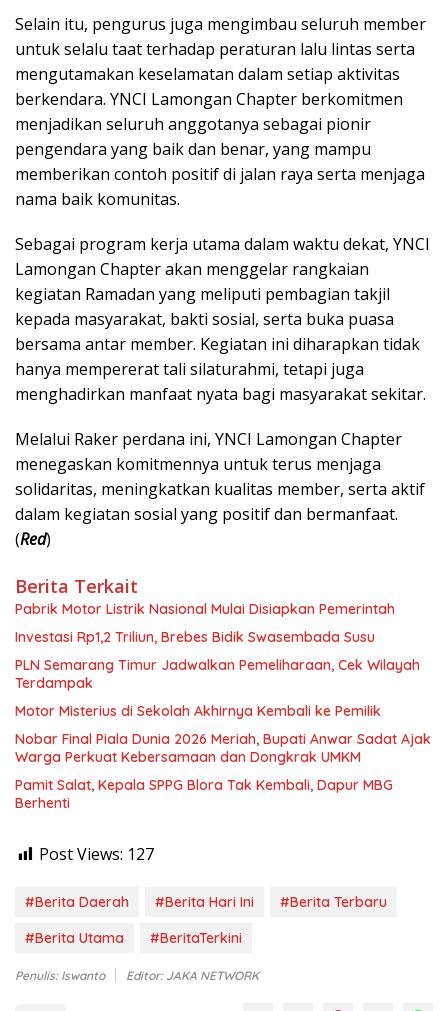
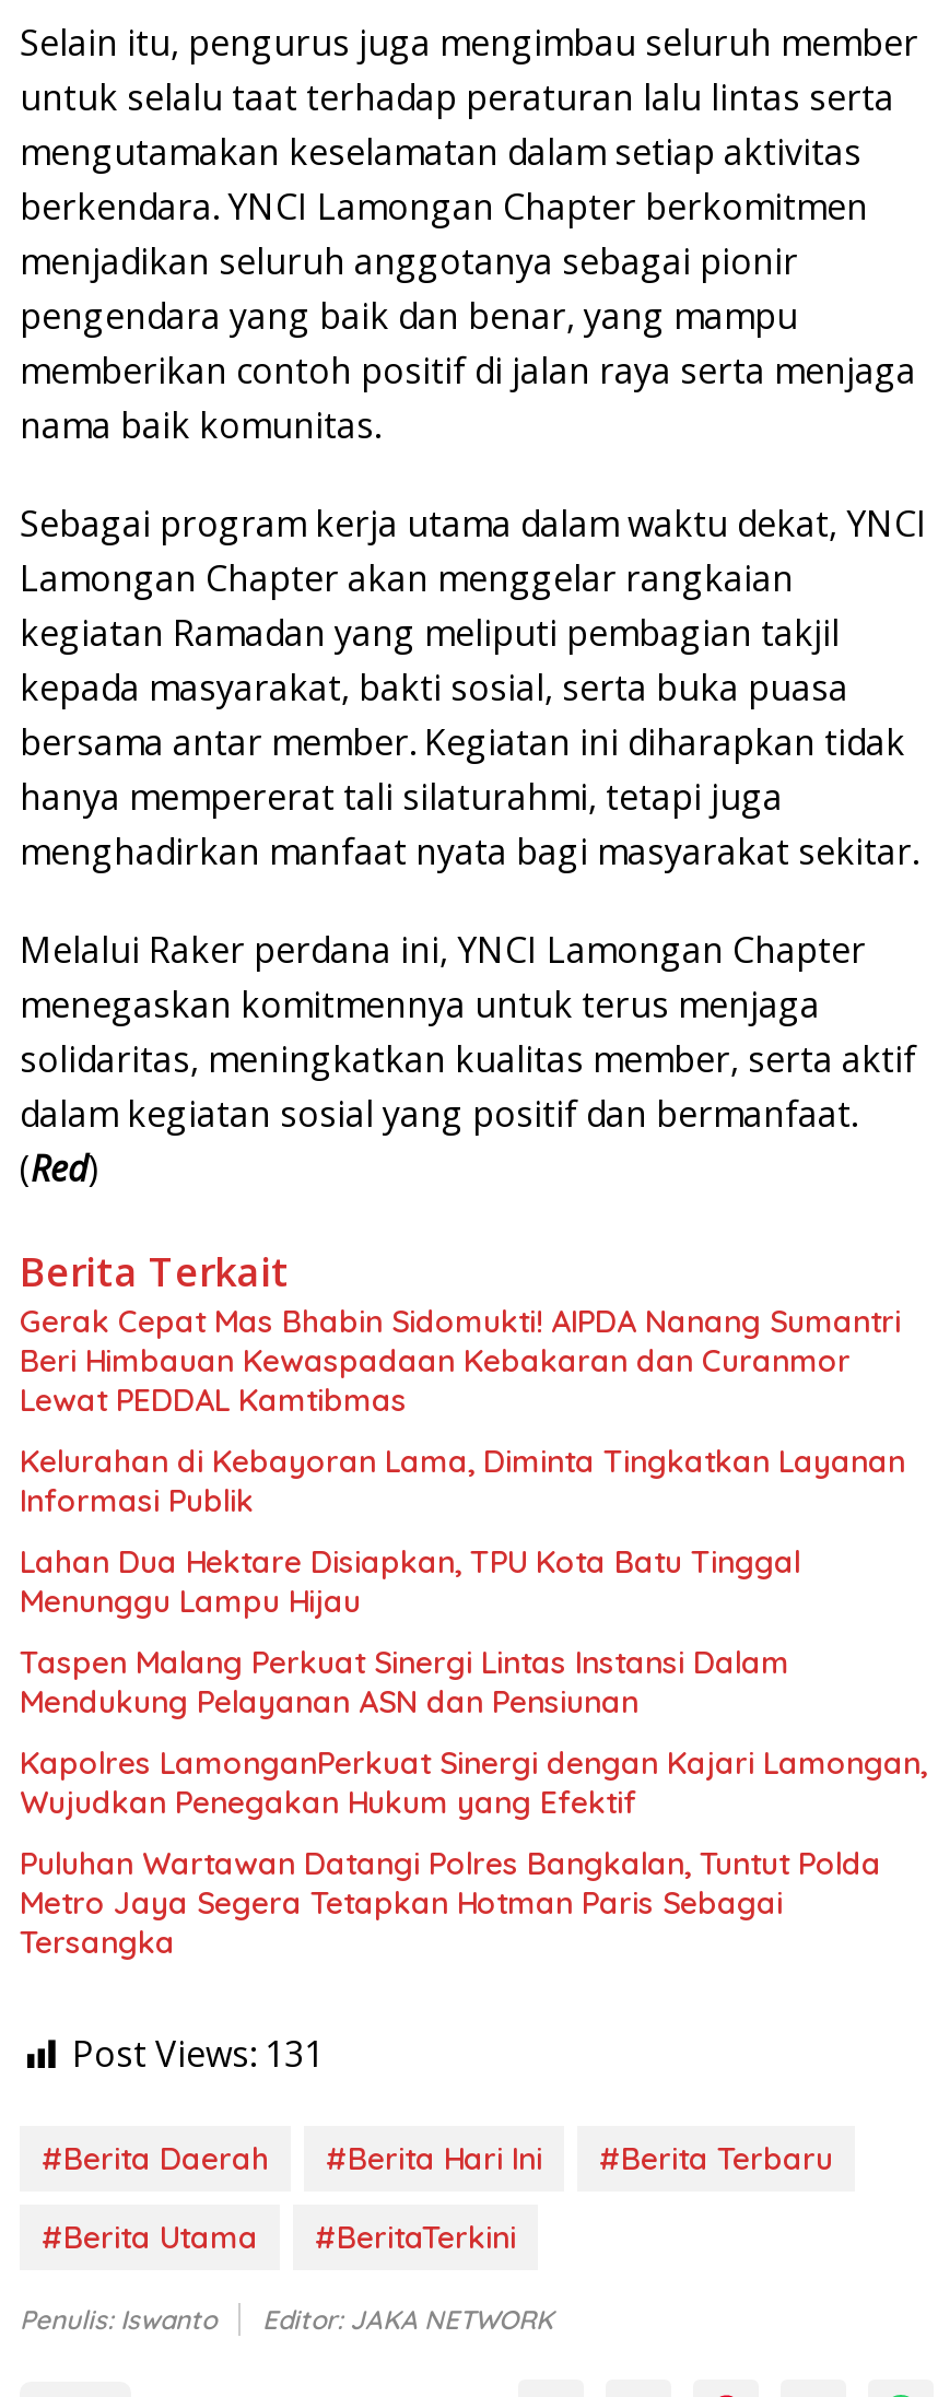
- Pabrik Motor Listrik Nasional Mulai Disiapkan Pemerintah
+ Gerak Cepat Mas Bhabin Sidomukti! AIPDA Nanang Sumantri
+ Beri Himbauan Kewaspadaan Kebakaran dan Curanmor
+ Lewat PEDDAL Kamtibmas

- Investasi Rp1,2 Triliun, Brebes Bidik Swasembada Susu
+ Kelurahan di Kebayoran Lama, Diminta Tingkatkan Layanan
+ Informasi Publik

- PLN Semarang Timur Jadwalkan Pemeliharaan, Cek Wilayah
- Terdampak
+ Lahan Dua Hektare Disiapkan, TPU Kota Batu Tinggal
+ Menunggu Lampu Hijau

- Motor Misterius di Sekolah Akhirnya Kembali ke Pemilik
+ Taspen Malang Perkuat Sinergi Lintas Instansi Dalam
+ Mendukung Pelayanan ASN dan Pensiunan

- Nobar Final Piala Dunia 2026 Meriah, Bupati Anwar Sadat Ajak
- Warga Perkuat Kebersamaan dan Dongkrak UMKM
+ Kapolres LamonganPerkuat Sinergi dengan Kajari Lamongan,
+ Wujudkan Penegakan Hukum yang Efektif

- Pamit Salat, Kepala SPPG Blora Tak Kembali, Dapur MBG
- Berhenti
+ Puluhan Wartawan Datangi Polres Bangkalan, Tuntut Polda
+ Metro Jaya Segera Tetapkan Hotman Paris Sebagai
+ Tersangka

- Post Views: 127
+ Post Views: 131
